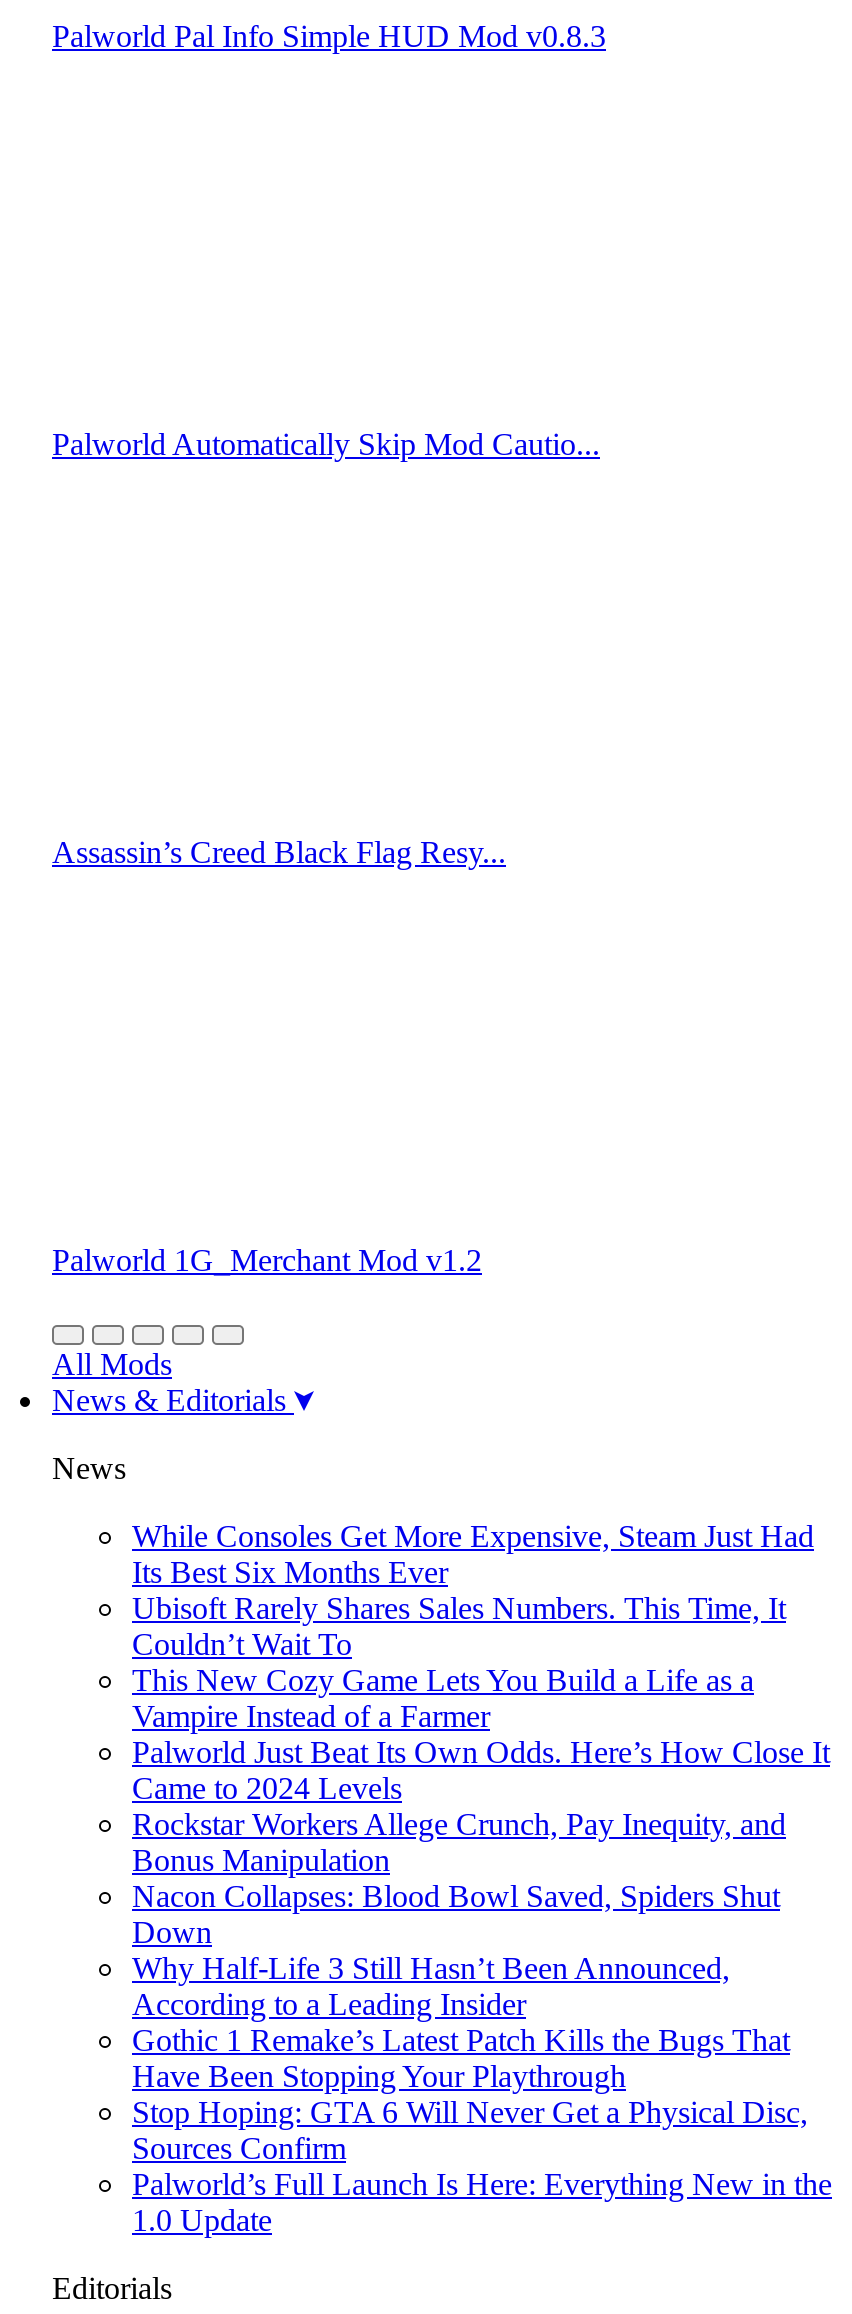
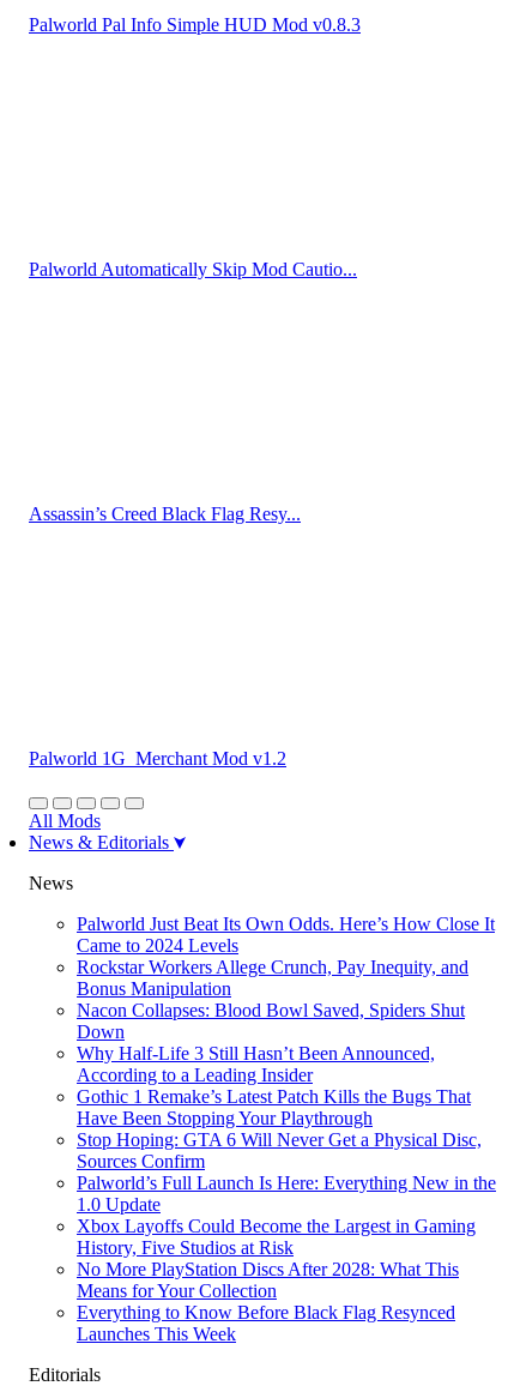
- While Consoles Get More Expensive, Steam Just Had
- Its Best Six Months Ever
- Ubisoft Rarely Shares Sales Numbers. This Time, It
- Couldn’t Wait To
- This New Cozy Game Lets You Build a Life as a
- Vampire Instead of a Farmer

moved up: Palworld Just Beat Its Own Odds. Here’s How Close It | Came to 2024 Levels | Rockstar Workers Allege Crunch, Pay Inequity, and | ... | Palworld’s Full Launch Is Here: Everything New in the | 1.0 Update

+ Xbox Layoffs Could Become the Largest in Gaming
+ History, Five Studios at Risk
+ No More PlayStation Discs After 2028: What This
+ Means for Your Collection
+ Everything to Know Before Black Flag Resynced
+ Launches This Week
